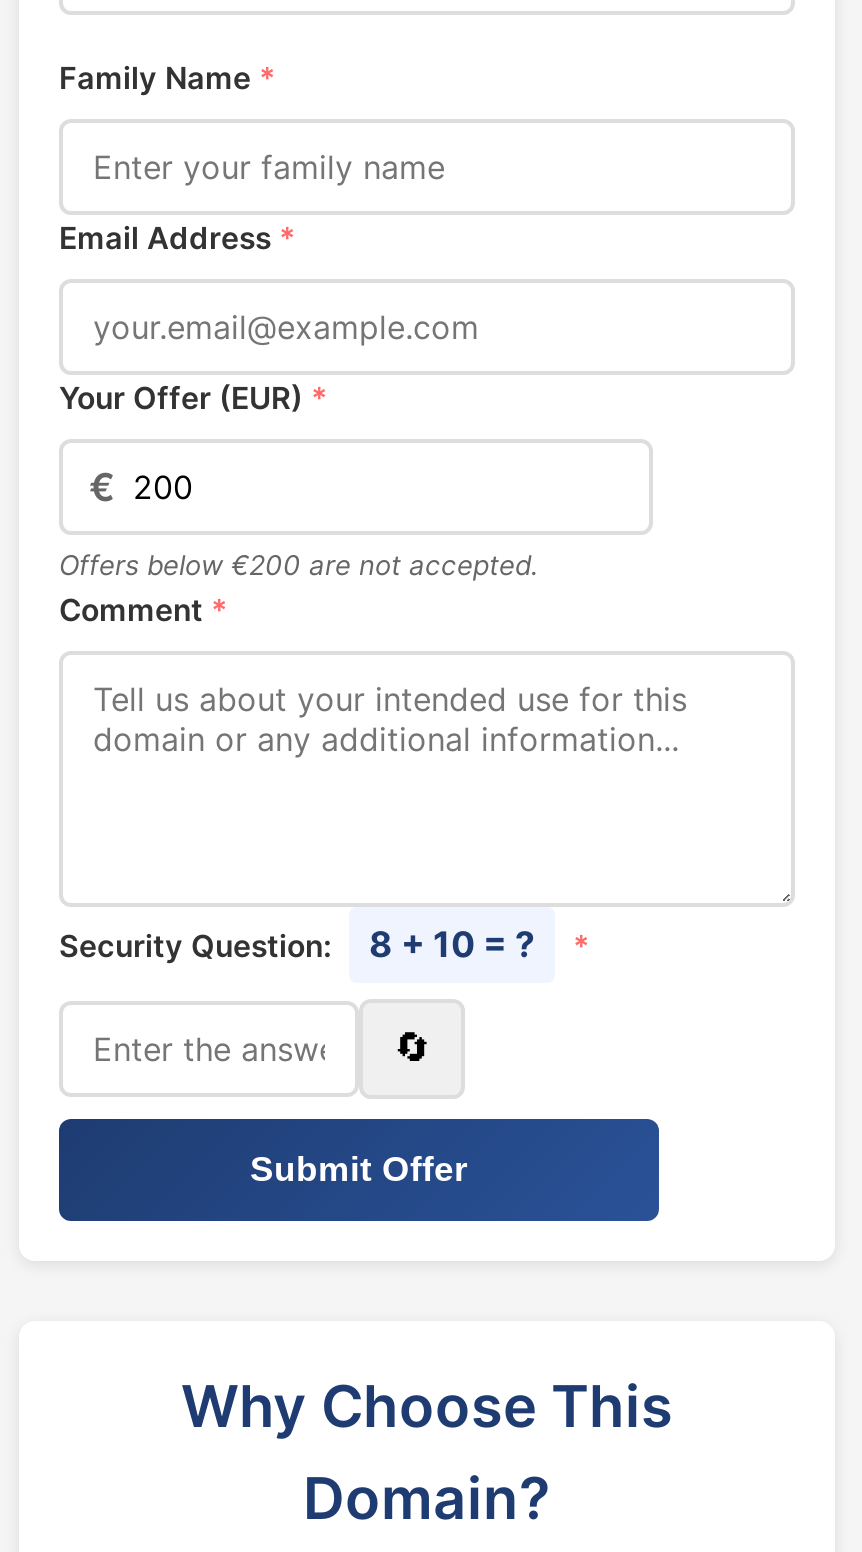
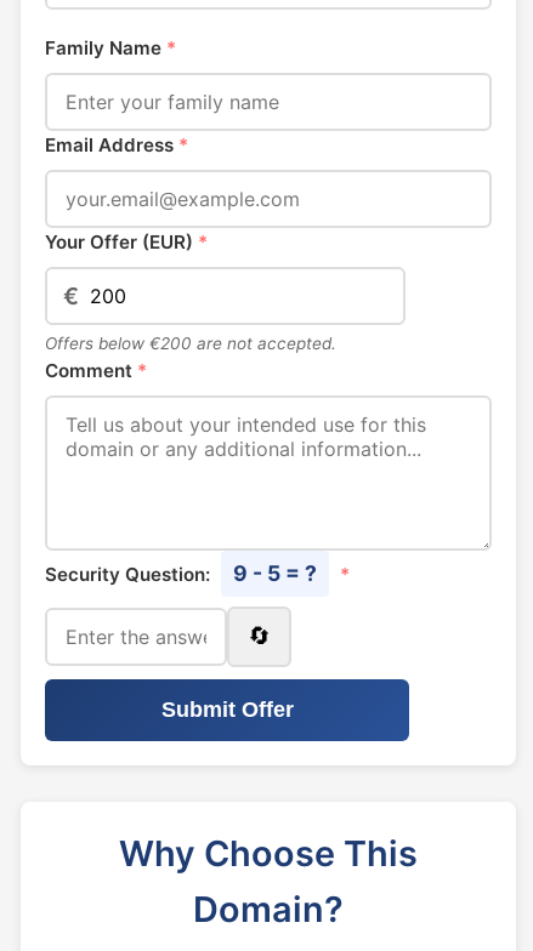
- 8 + 10 = ?
+ 9 - 5 = ?
